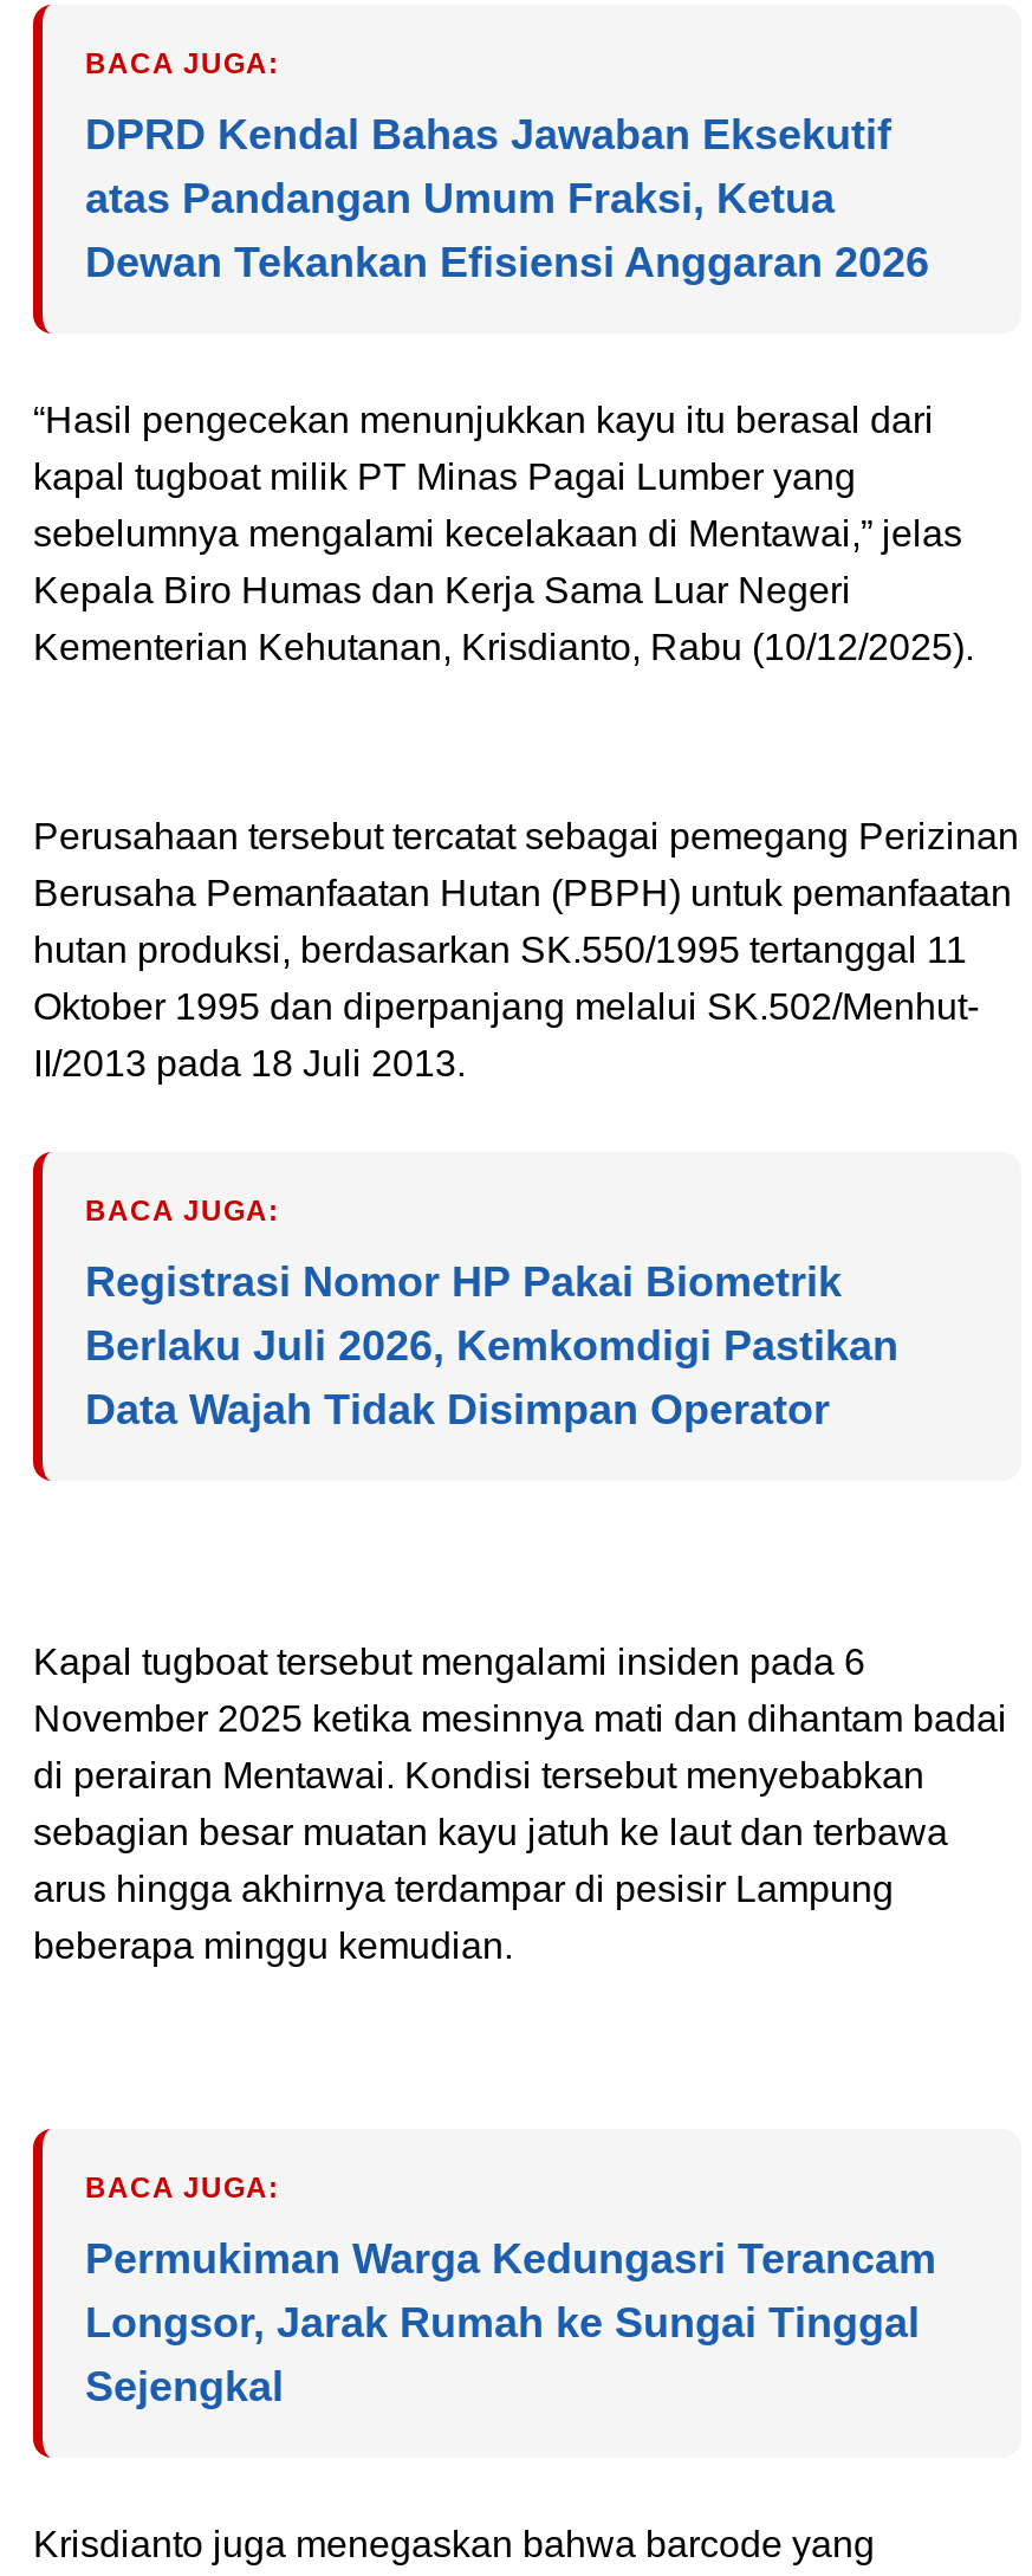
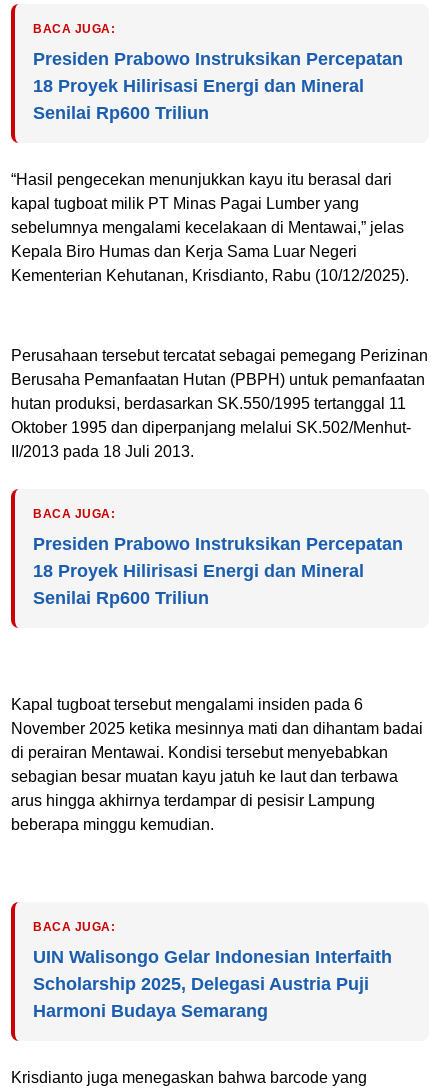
- DPRD Kendal Bahas Jawaban Eksekutif
- atas Pandangan Umum Fraksi, Ketua
- Dewan Tekankan Efisiensi Anggaran 2026
+ Presiden Prabowo Instruksikan Percepatan
+ 18 Proyek Hilirisasi Energi dan Mineral
+ Senilai Rp600 Triliun

- Registrasi Nomor HP Pakai Biometrik
- Berlaku Juli 2026, Kemkomdigi Pastikan
- Data Wajah Tidak Disimpan Operator
+ Presiden Prabowo Instruksikan Percepatan
+ 18 Proyek Hilirisasi Energi dan Mineral
+ Senilai Rp600 Triliun

- Permukiman Warga Kedungasri Terancam
- Longsor, Jarak Rumah ke Sungai Tinggal
- Sejengkal
+ UIN Walisongo Gelar Indonesian Interfaith
+ Scholarship 2025, Delegasi Austria Puji
+ Harmoni Budaya Semarang
